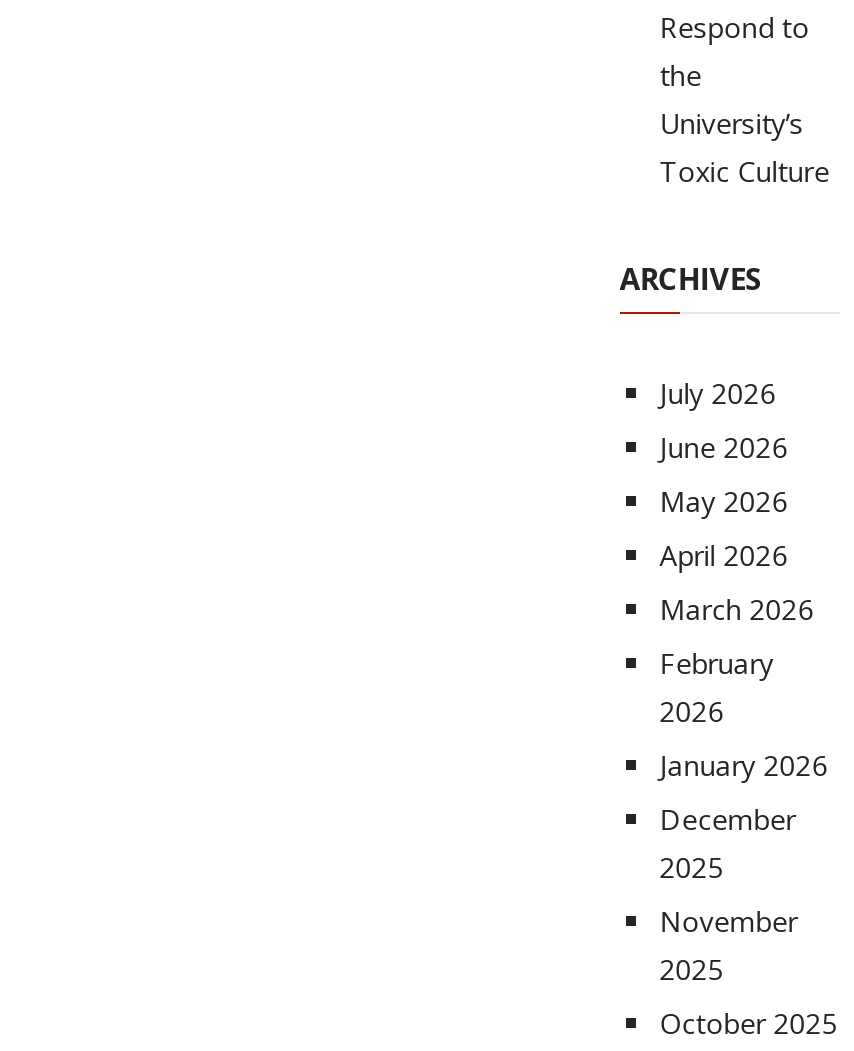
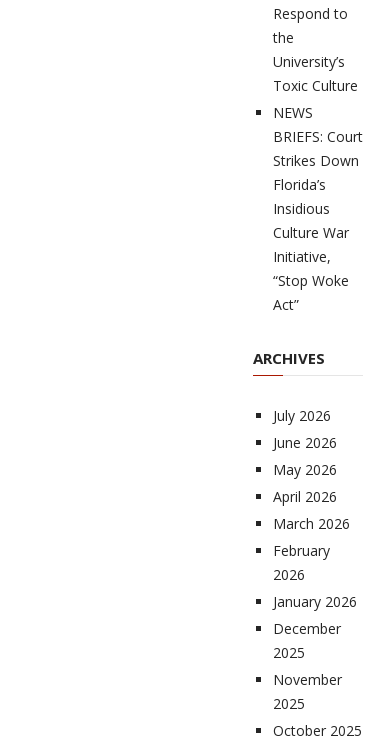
+ NEWS
+ BRIEFS: Court
+ Strikes Down
+ Florida’s
+ Insidious
+ Culture War
+ Initiative,
+ “Stop Woke
+ Act”
